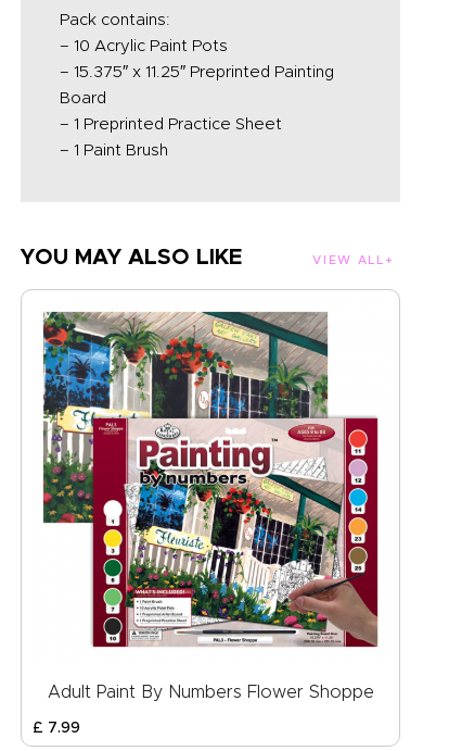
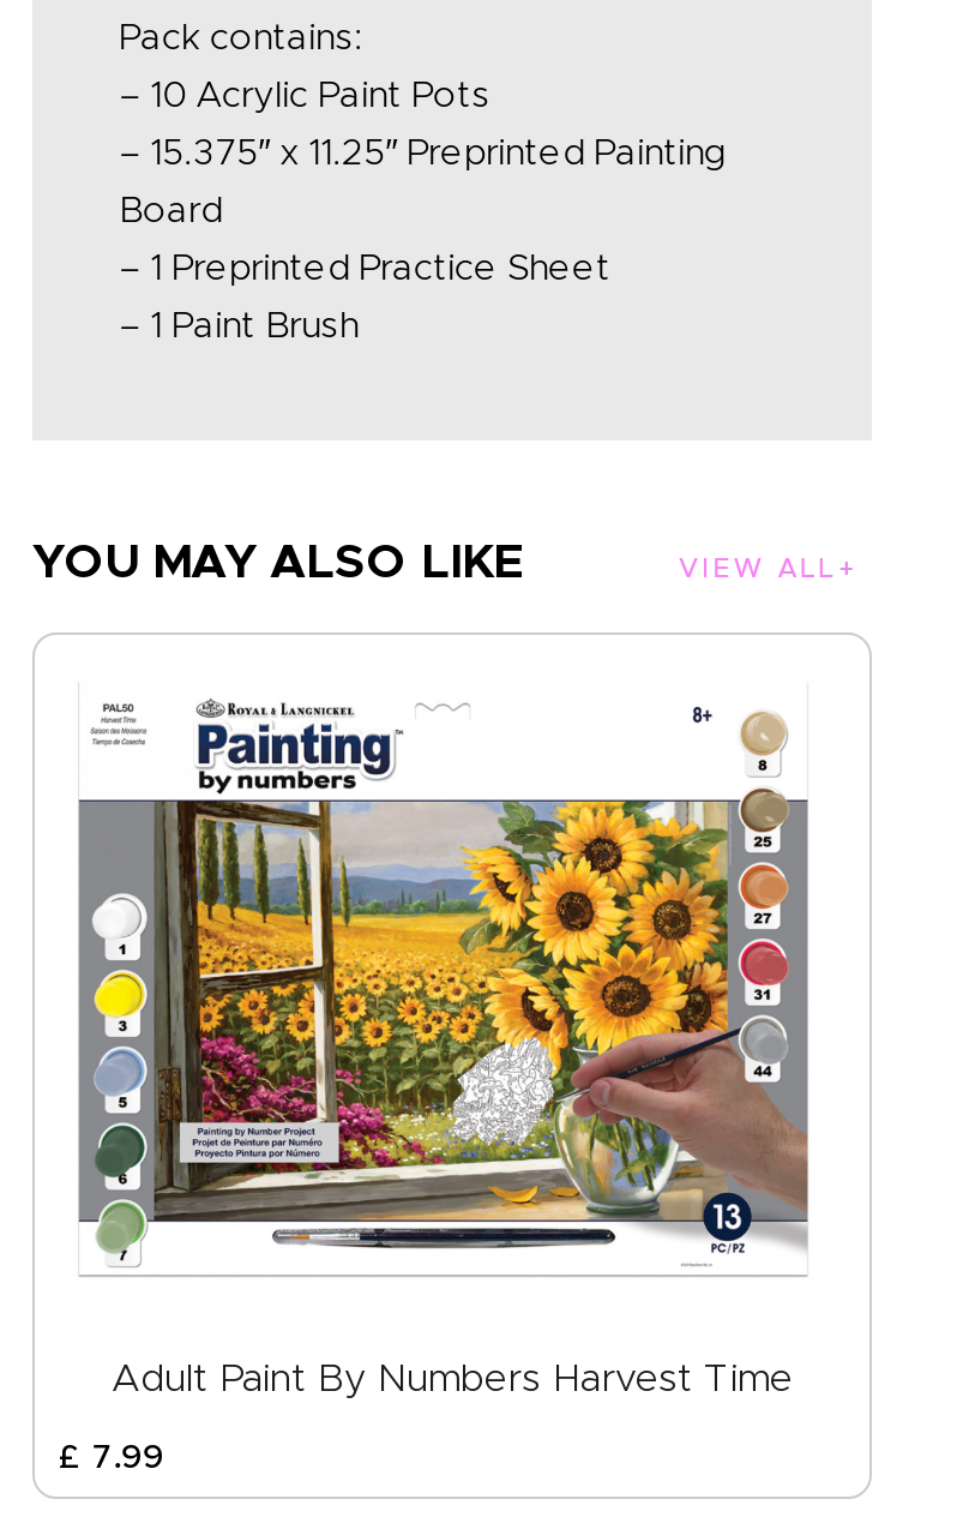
- [image]
+ [image]

- Adult Paint By Numbers Flower Shoppe
+ Adult Paint By Numbers Harvest Time
